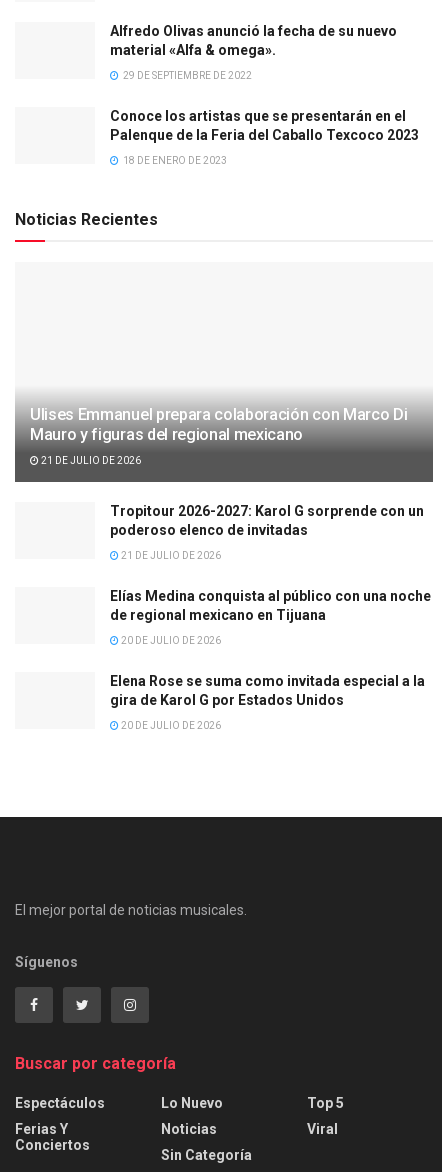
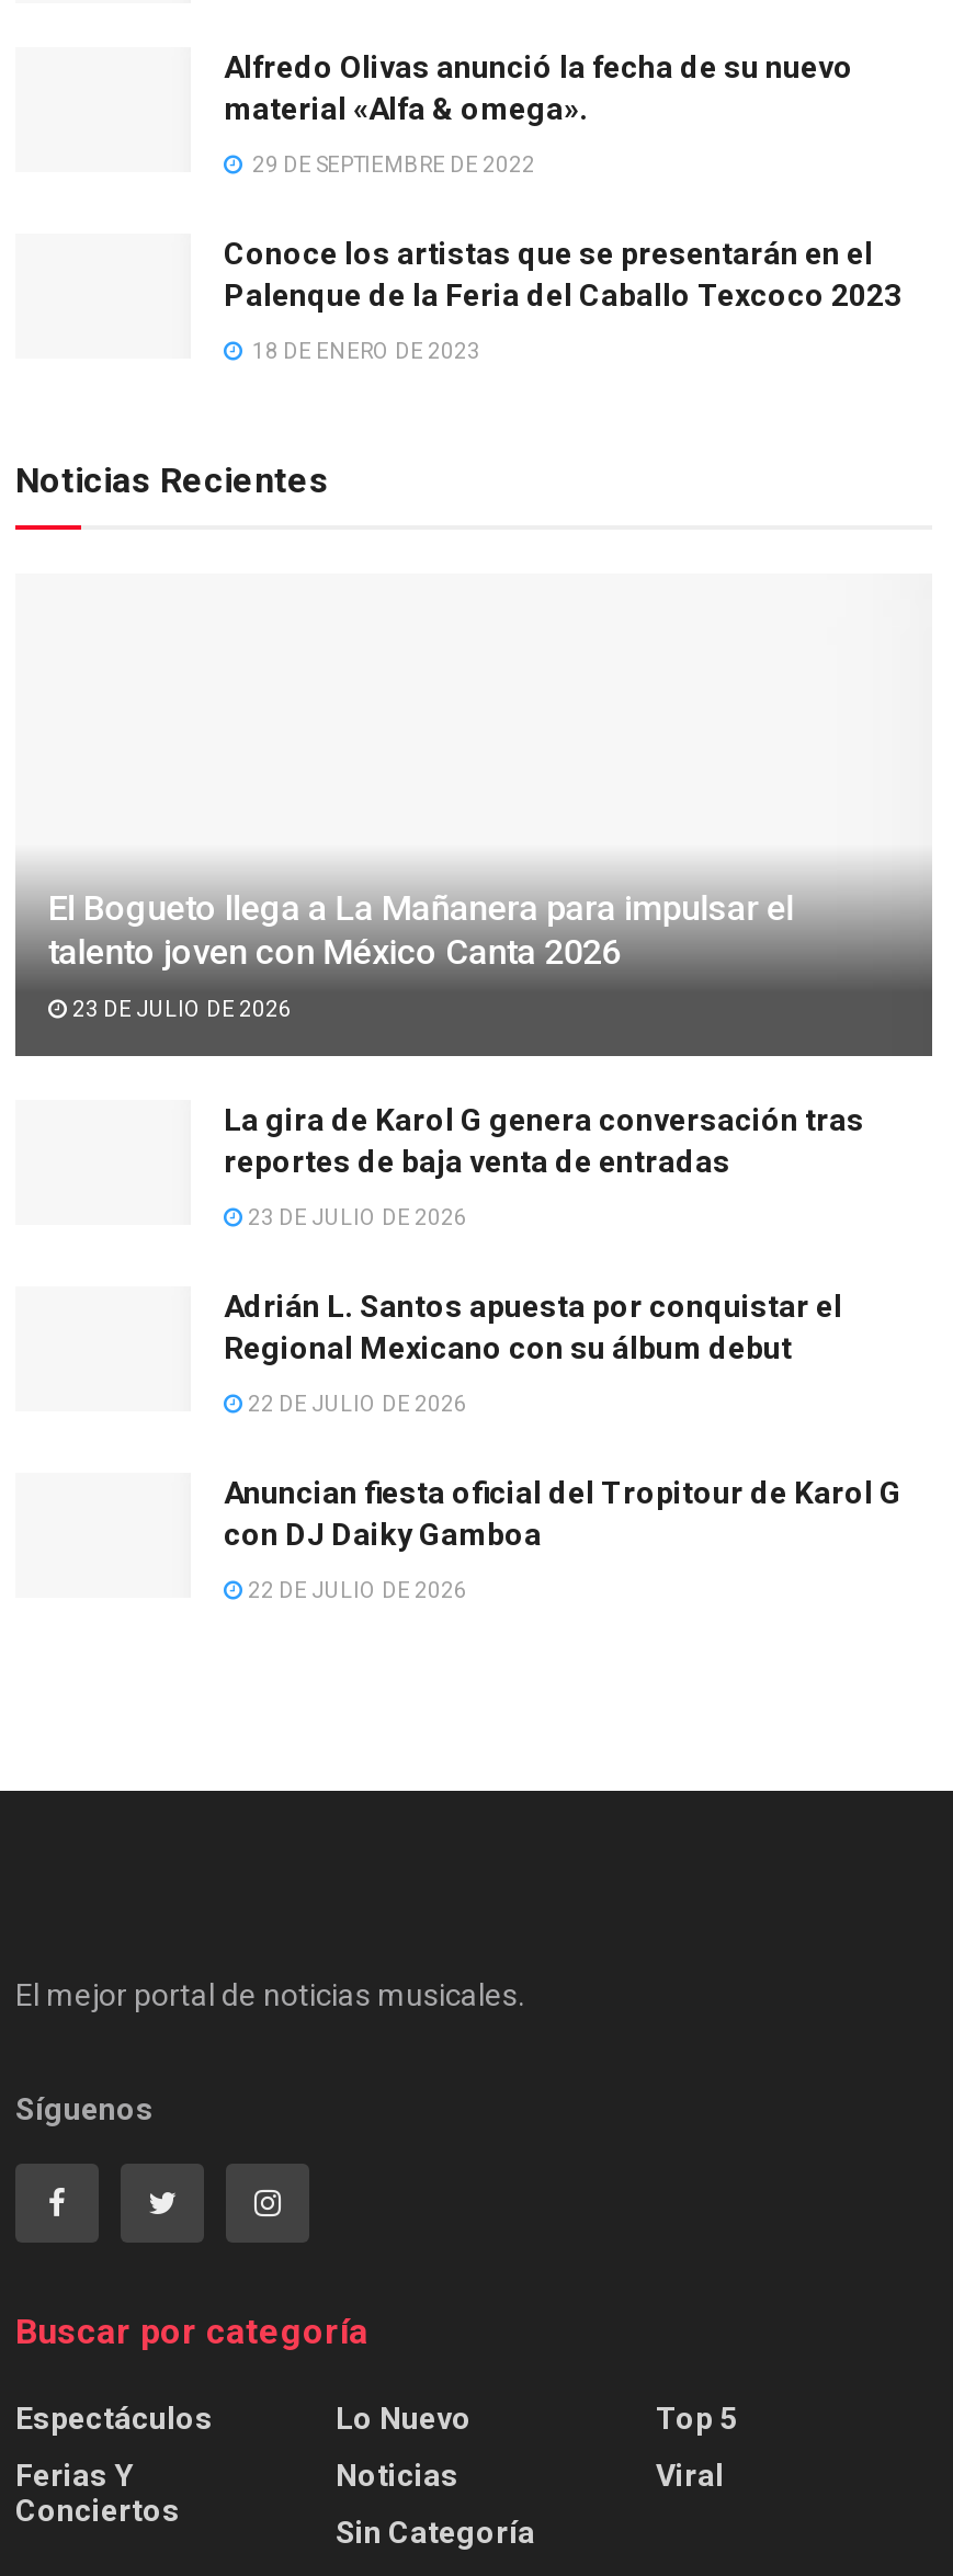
- Ulises Emmanuel prepara colaboración con Marco Di
- Mauro y figuras del regional mexicano
+ El Bogueto llega a La Mañanera para impulsar el
+ talento joven con México Canta 2026

- 21 DE JULIO DE 2026
+ 23 DE JULIO DE 2026

- Tropitour 2026-2027: Karol G sorprende con un
- poderoso elenco de invitadas
+ La gira de Karol G genera conversación tras
+ reportes de baja venta de entradas

- 21 DE JULIO DE 2026
+ 23 DE JULIO DE 2026

- Elías Medina conquista al público con una noche
- de regional mexicano en Tijuana
+ Adrián L. Santos apuesta por conquistar el
+ Regional Mexicano con su álbum debut

- 20 DE JULIO DE 2026
+ 22 DE JULIO DE 2026

- Elena Rose se suma como invitada especial a la
- gira de Karol G por Estados Unidos
+ Anuncian fiesta oficial del Tropitour de Karol G
+ con DJ Daiky Gamboa

- 20 DE JULIO DE 2026
+ 22 DE JULIO DE 2026
